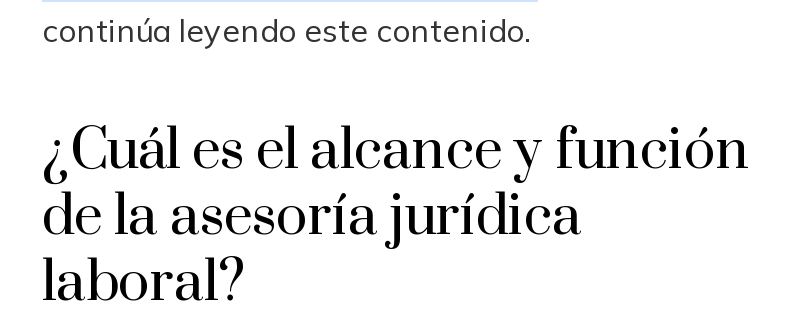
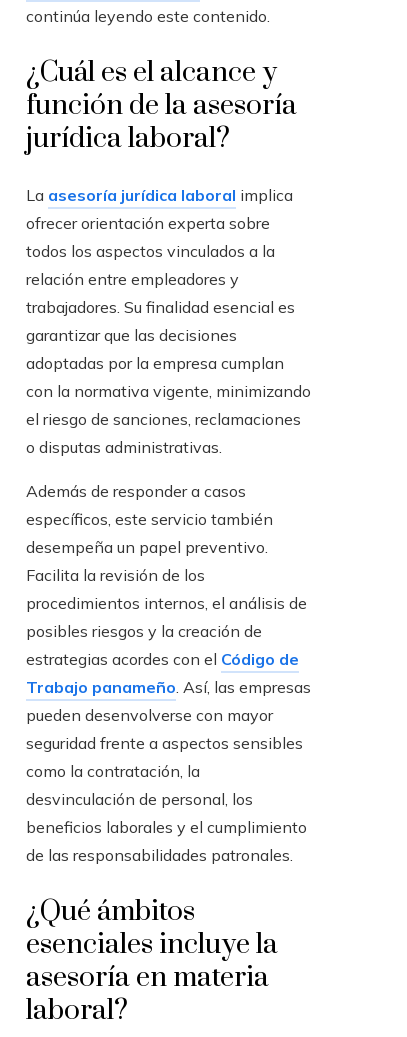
- ¿Cuál es el alcance y función
- de la asesoría jurídica
+ ¿Cuál es el alcance y
+ función de la asesoría
+ jurídica laboral?
+ La asesoría jurídica laboral implica
+ ofrecer orientación experta sobre
+ todos los aspectos vinculados a la
+ relación entre empleadores y
+ trabajadores. Su finalidad esencial es
+ garantizar que las decisiones
+ adoptadas por la empresa cumplan
+ con la normativa vigente, minimizando
+ el riesgo de sanciones, reclamaciones
+ o disputas administrativas.
+ Además de responder a casos
+ específicos, este servicio también
+ desempeña un papel preventivo.
+ Facilita la revisión de los
+ procedimientos internos, el análisis de
+ posibles riesgos y la creación de
+ estrategias acordes con el Código de
+ Trabajo panameño. Así, las empresas
+ pueden desenvolverse con mayor
+ seguridad frente a aspectos sensibles
+ como la contratación, la
+ desvinculación de personal, los
+ beneficios laborales y el cumplimiento
+ de las responsabilidades patronales.
+ ¿Qué ámbitos
+ esenciales incluye la
+ asesoría en materia
